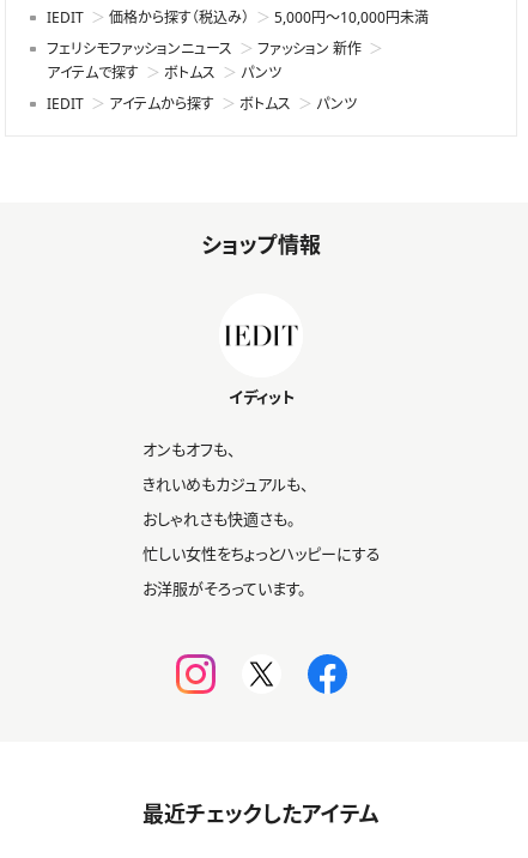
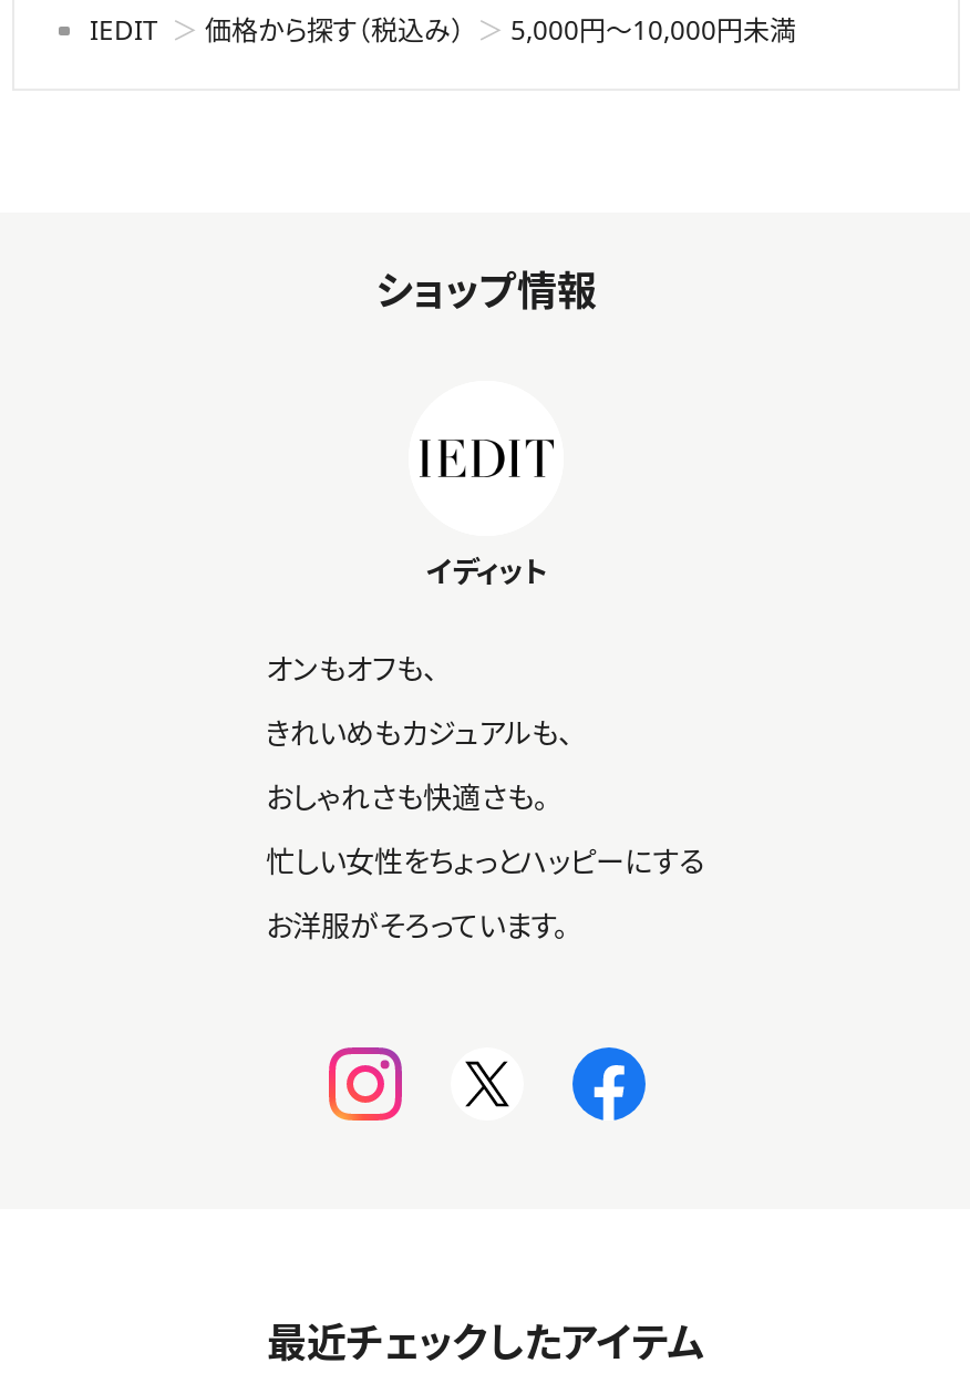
- フェリシモファッションニュース
- ファッション 新作
- アイテムで探す
- ボトムス
- パンツ
- IEDIT
- アイテムから探す
- ボトムス
- パンツ
